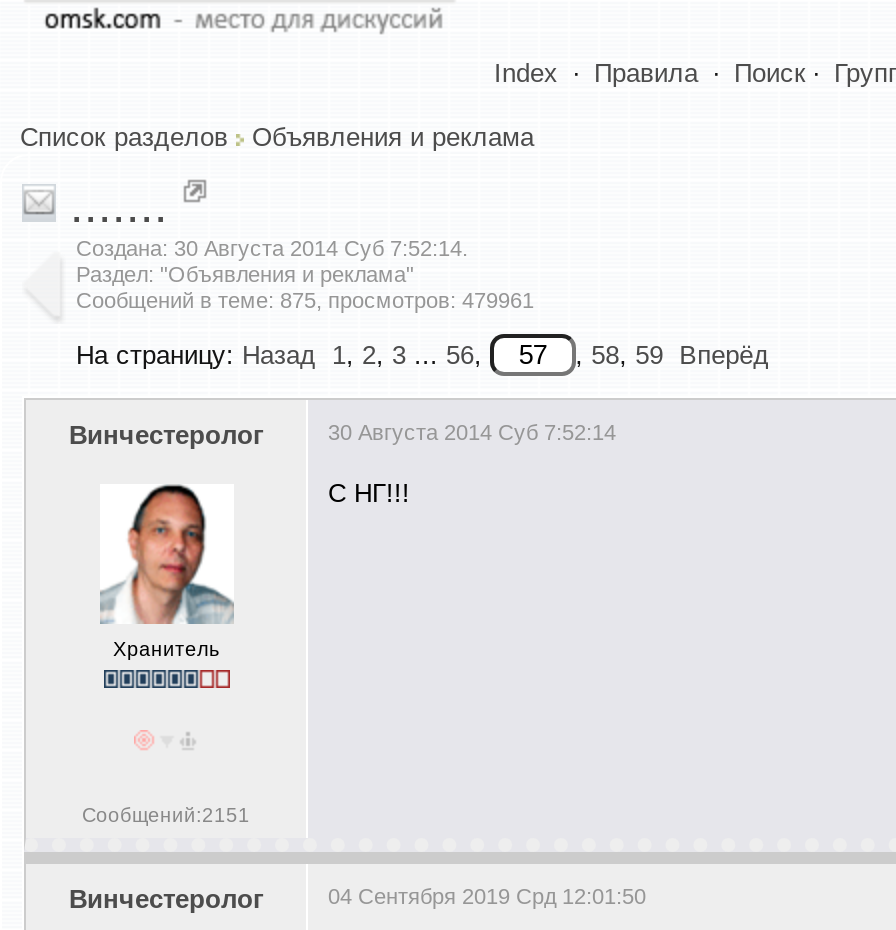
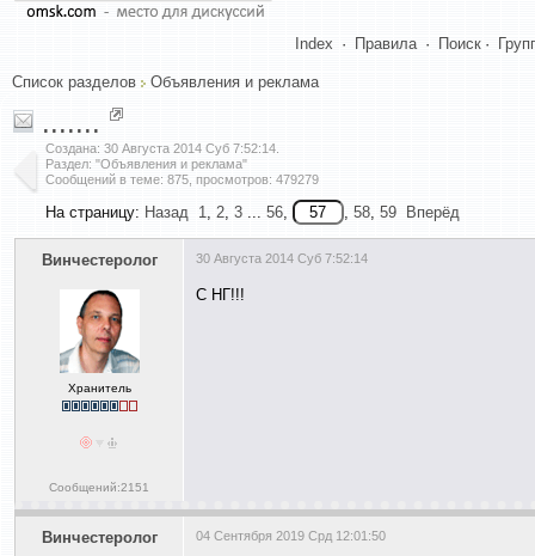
- Сообщений в теме: 875, просмотров: 479961
+ Сообщений в теме: 875, просмотров: 479279
